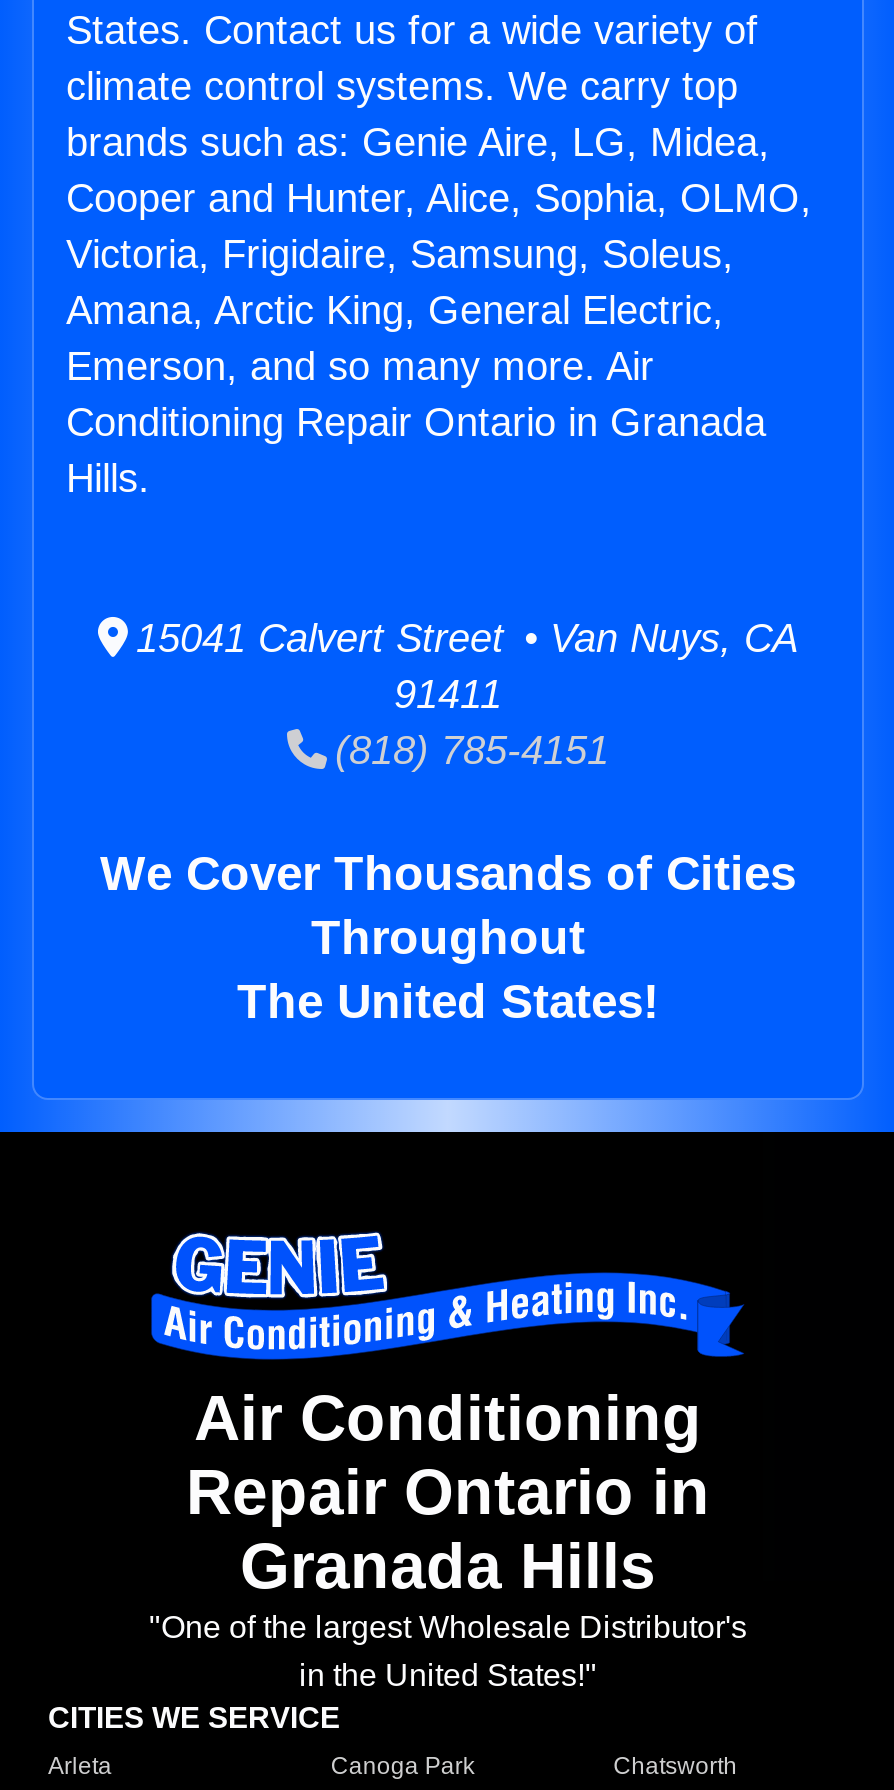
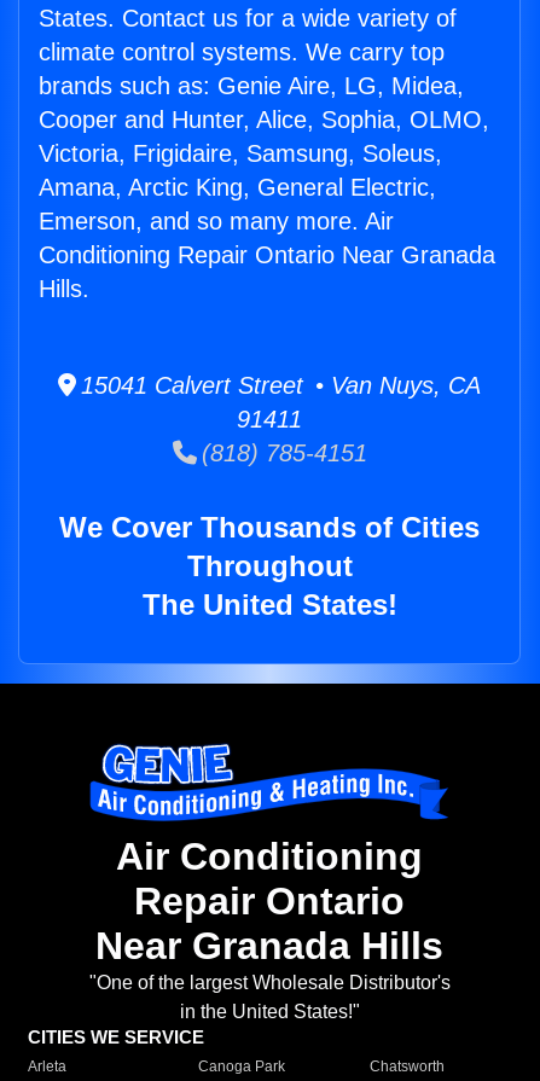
- Conditioning Repair Ontario in Granada
+ Conditioning Repair Ontario Near Granada

- Repair Ontario in
- Granada Hills
+ Repair Ontario
+ Near Granada Hills
